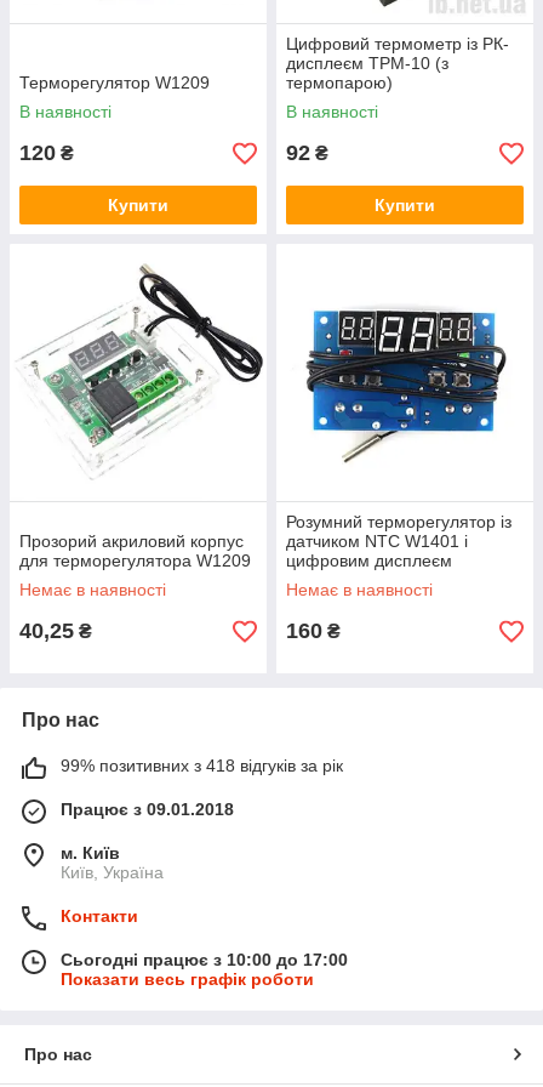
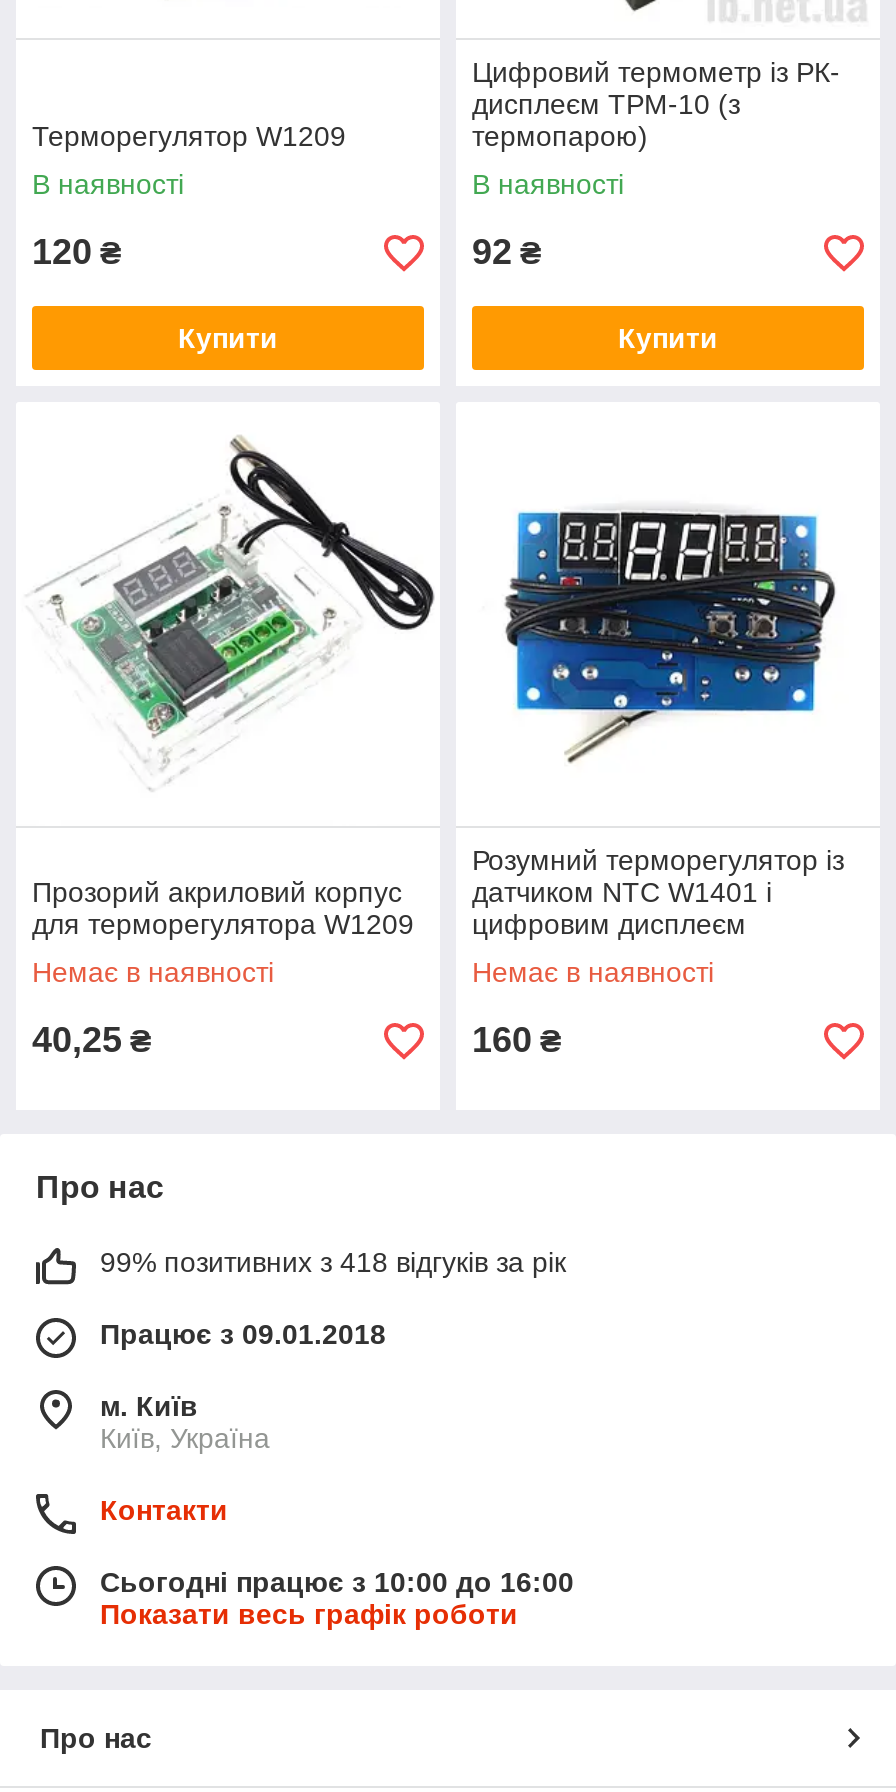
- Сьогодні працює з 10:00 до 17:00
+ Сьогодні працює з 10:00 до 16:00
